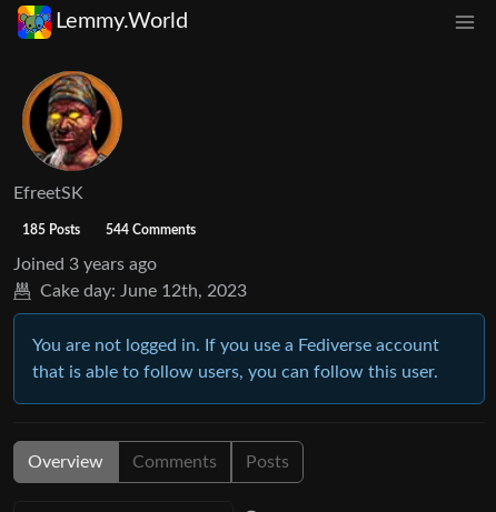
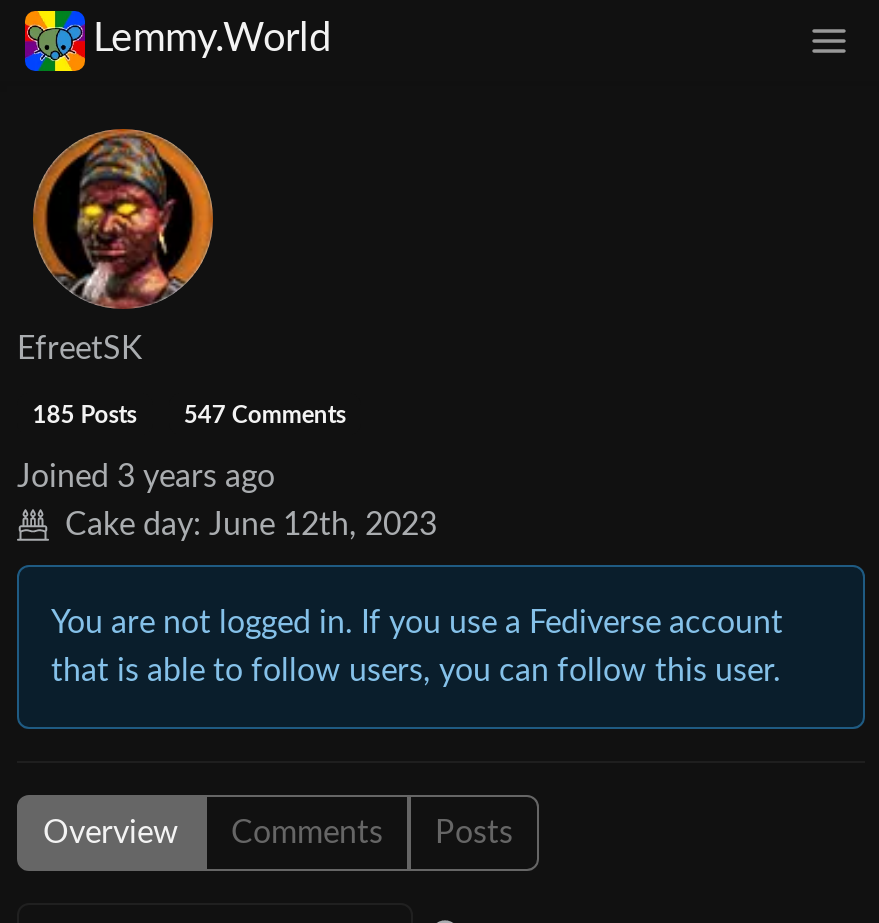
- 185 Posts 544 Comments
+ 185 Posts 547 Comments
